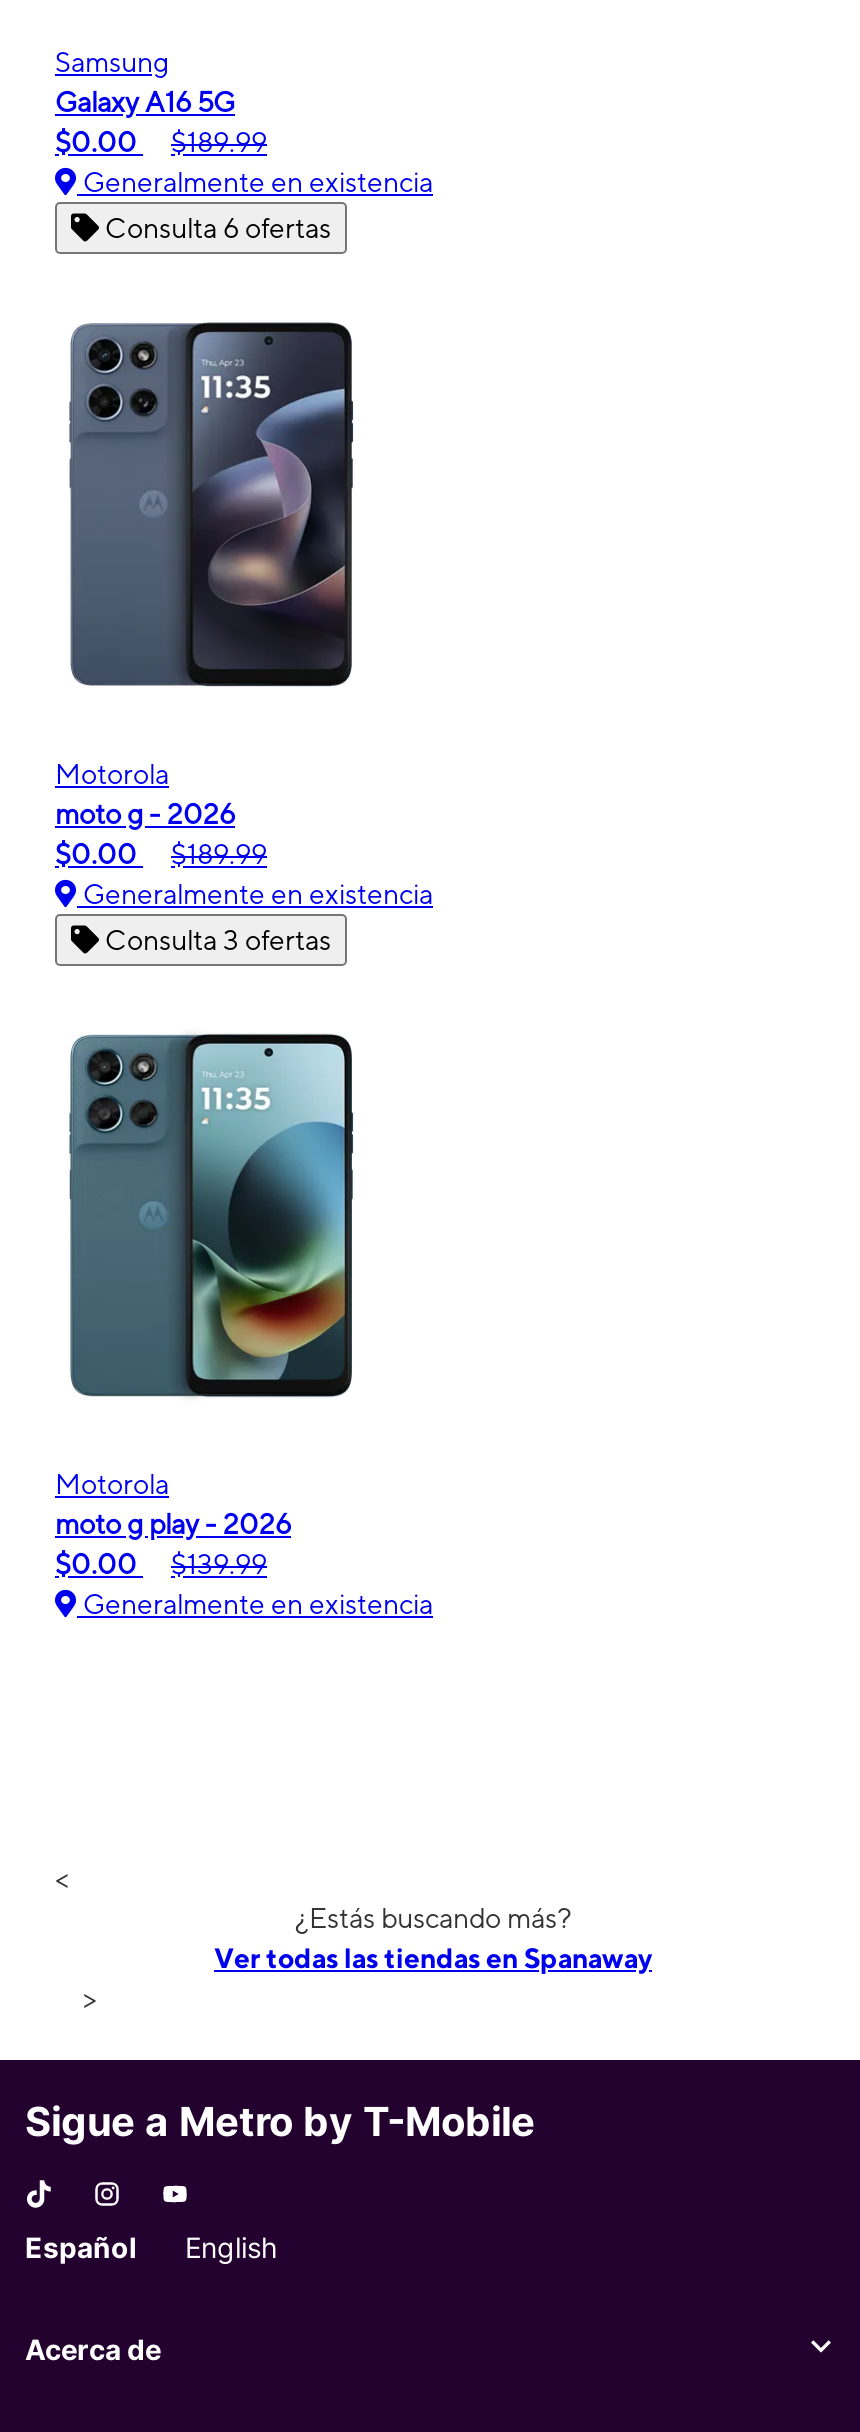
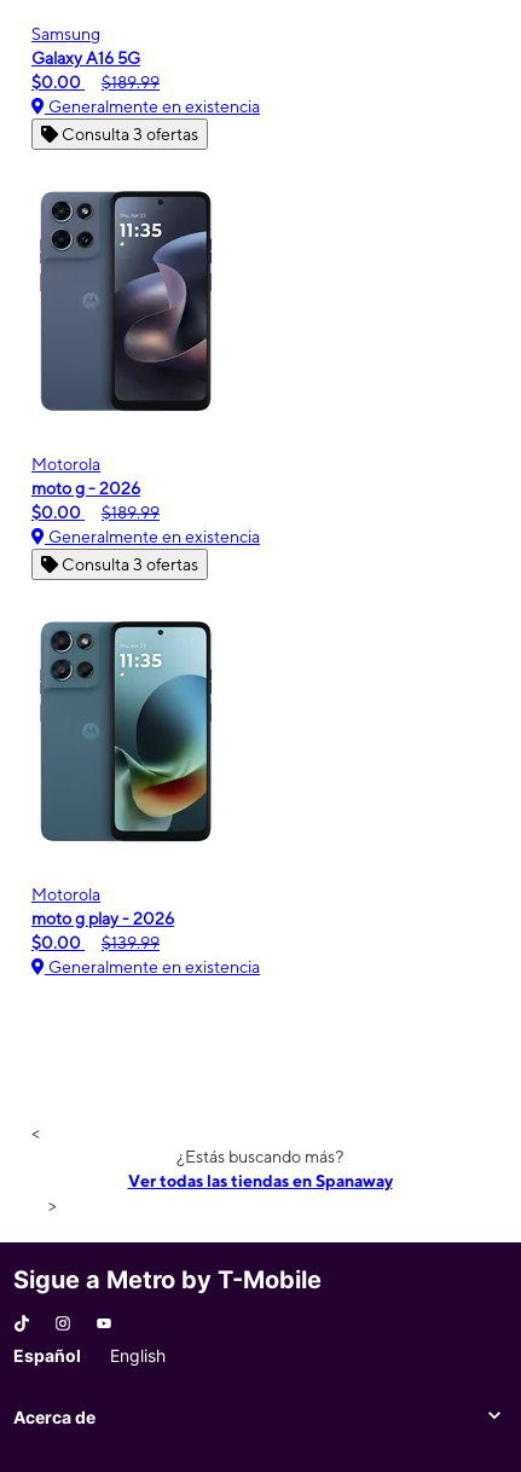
- Consulta 6 ofertas
+ Consulta 3 ofertas
